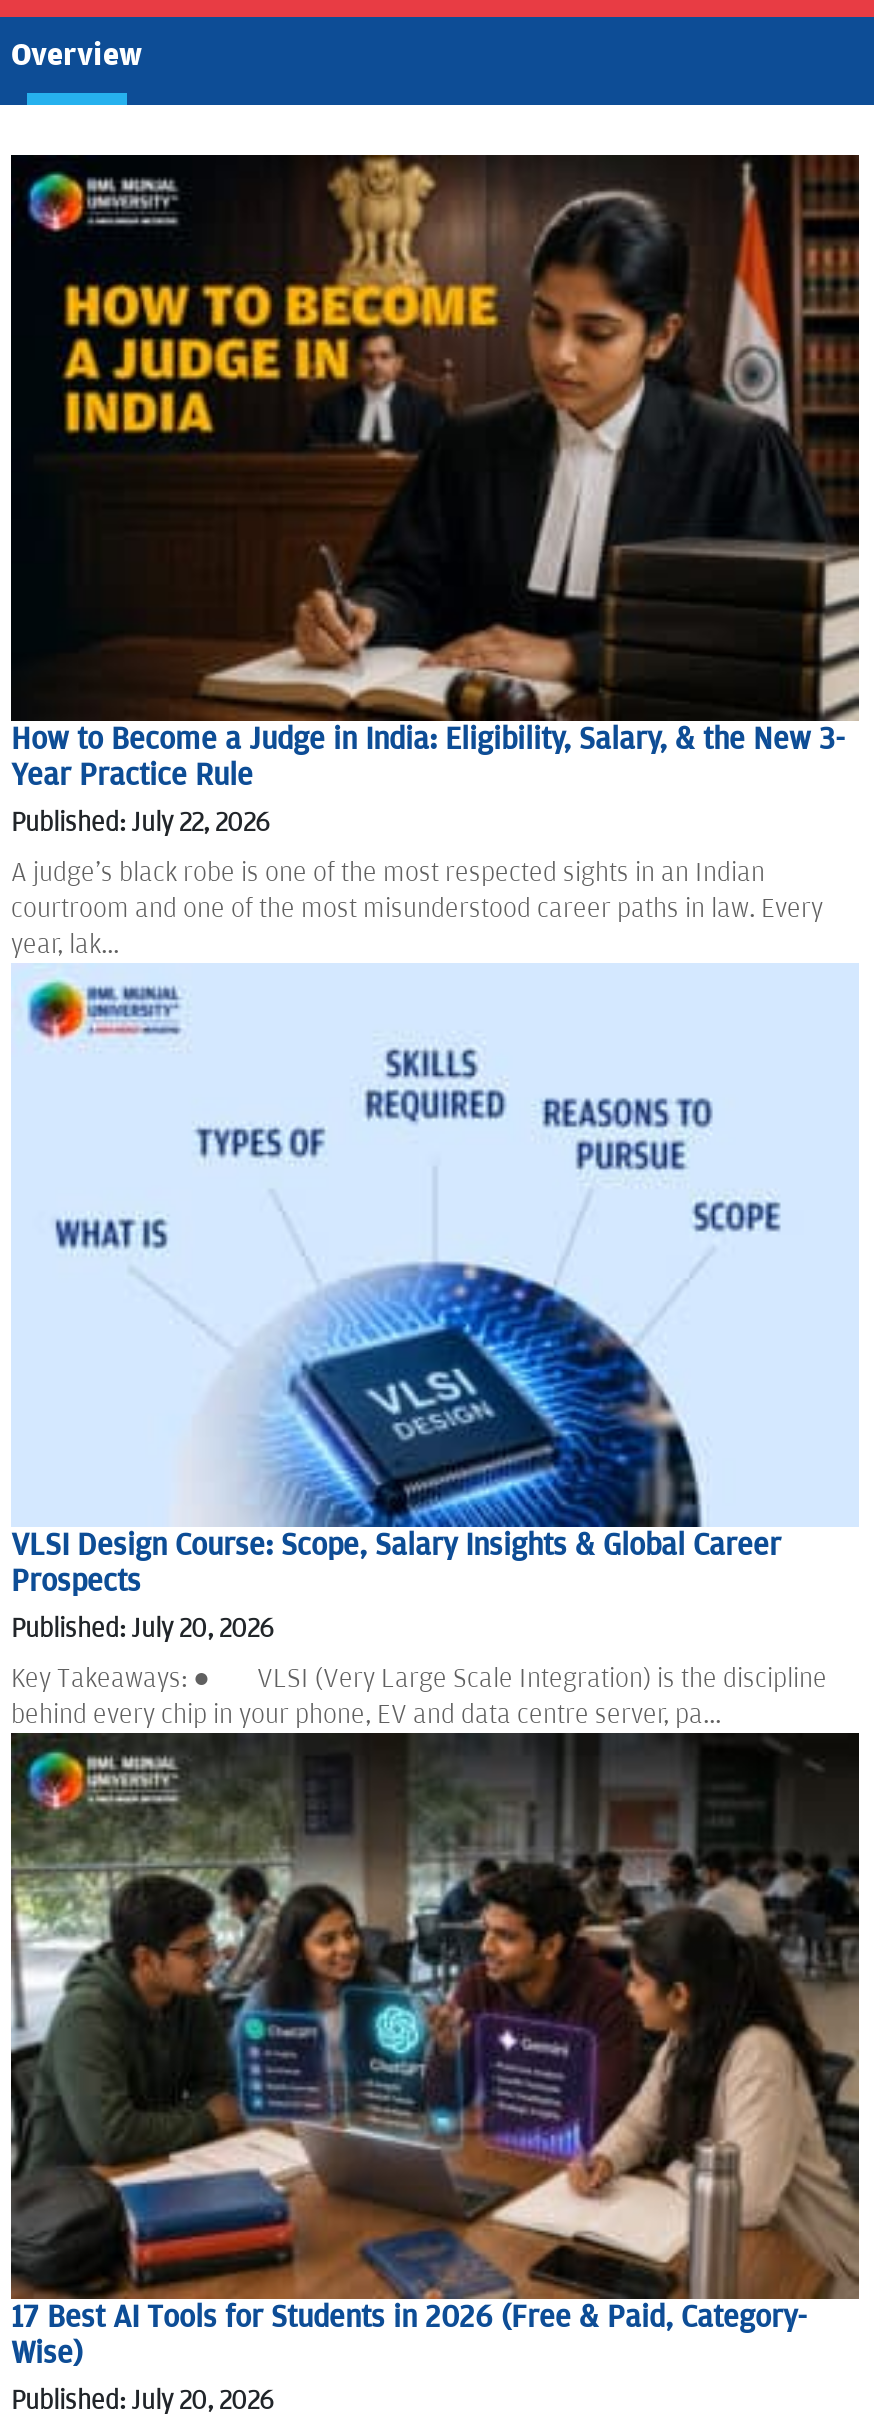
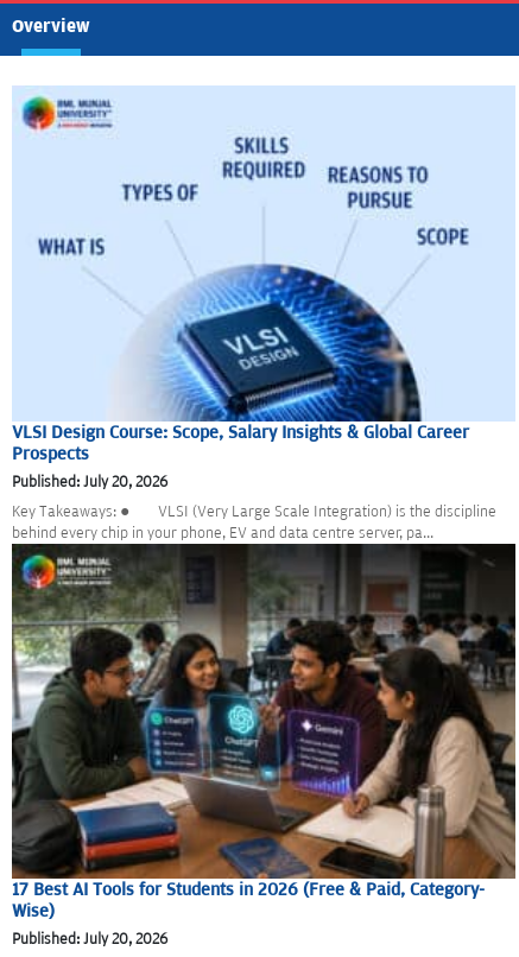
- [image]
- How to Become a Judge in India: Eligibility, Salary, & the New 3-
- Year Practice Rule
- Published: July 22, 2026
- A judge's black robe is one of the most respected sights in an Indian
- courtroom and one of the most misunderstood career paths in law. Every
- year, lak...
